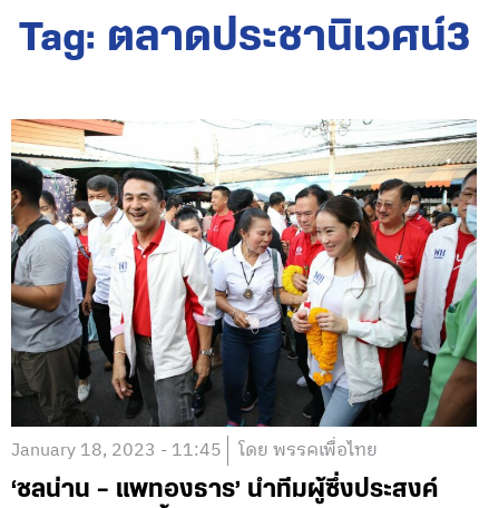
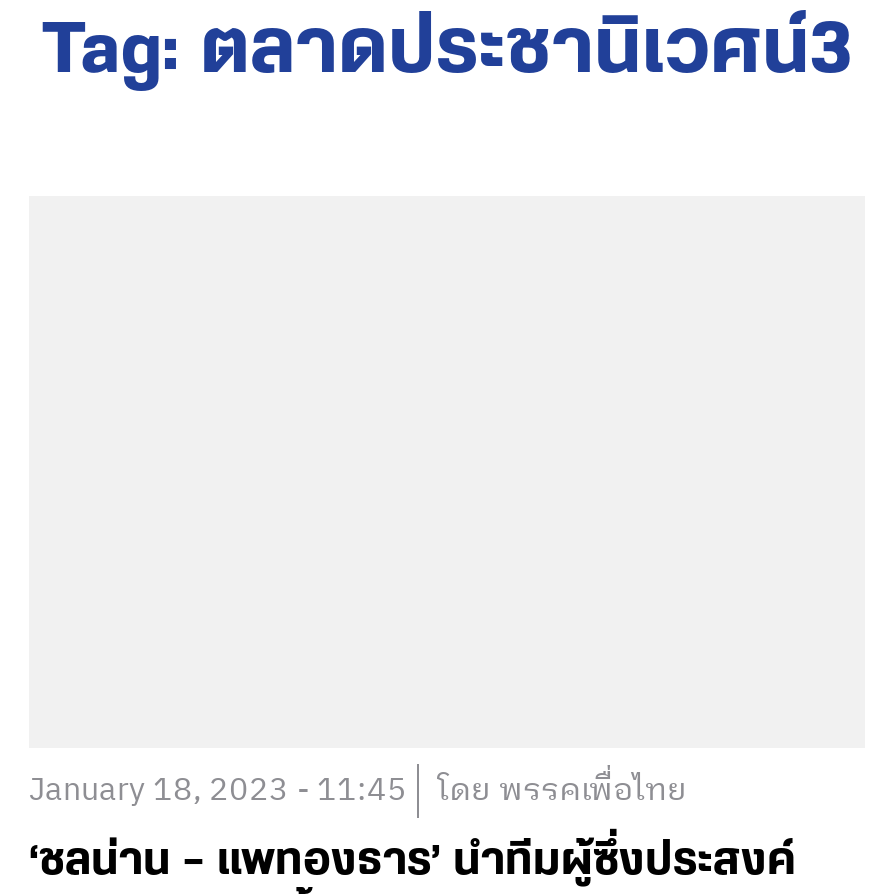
- [image]
